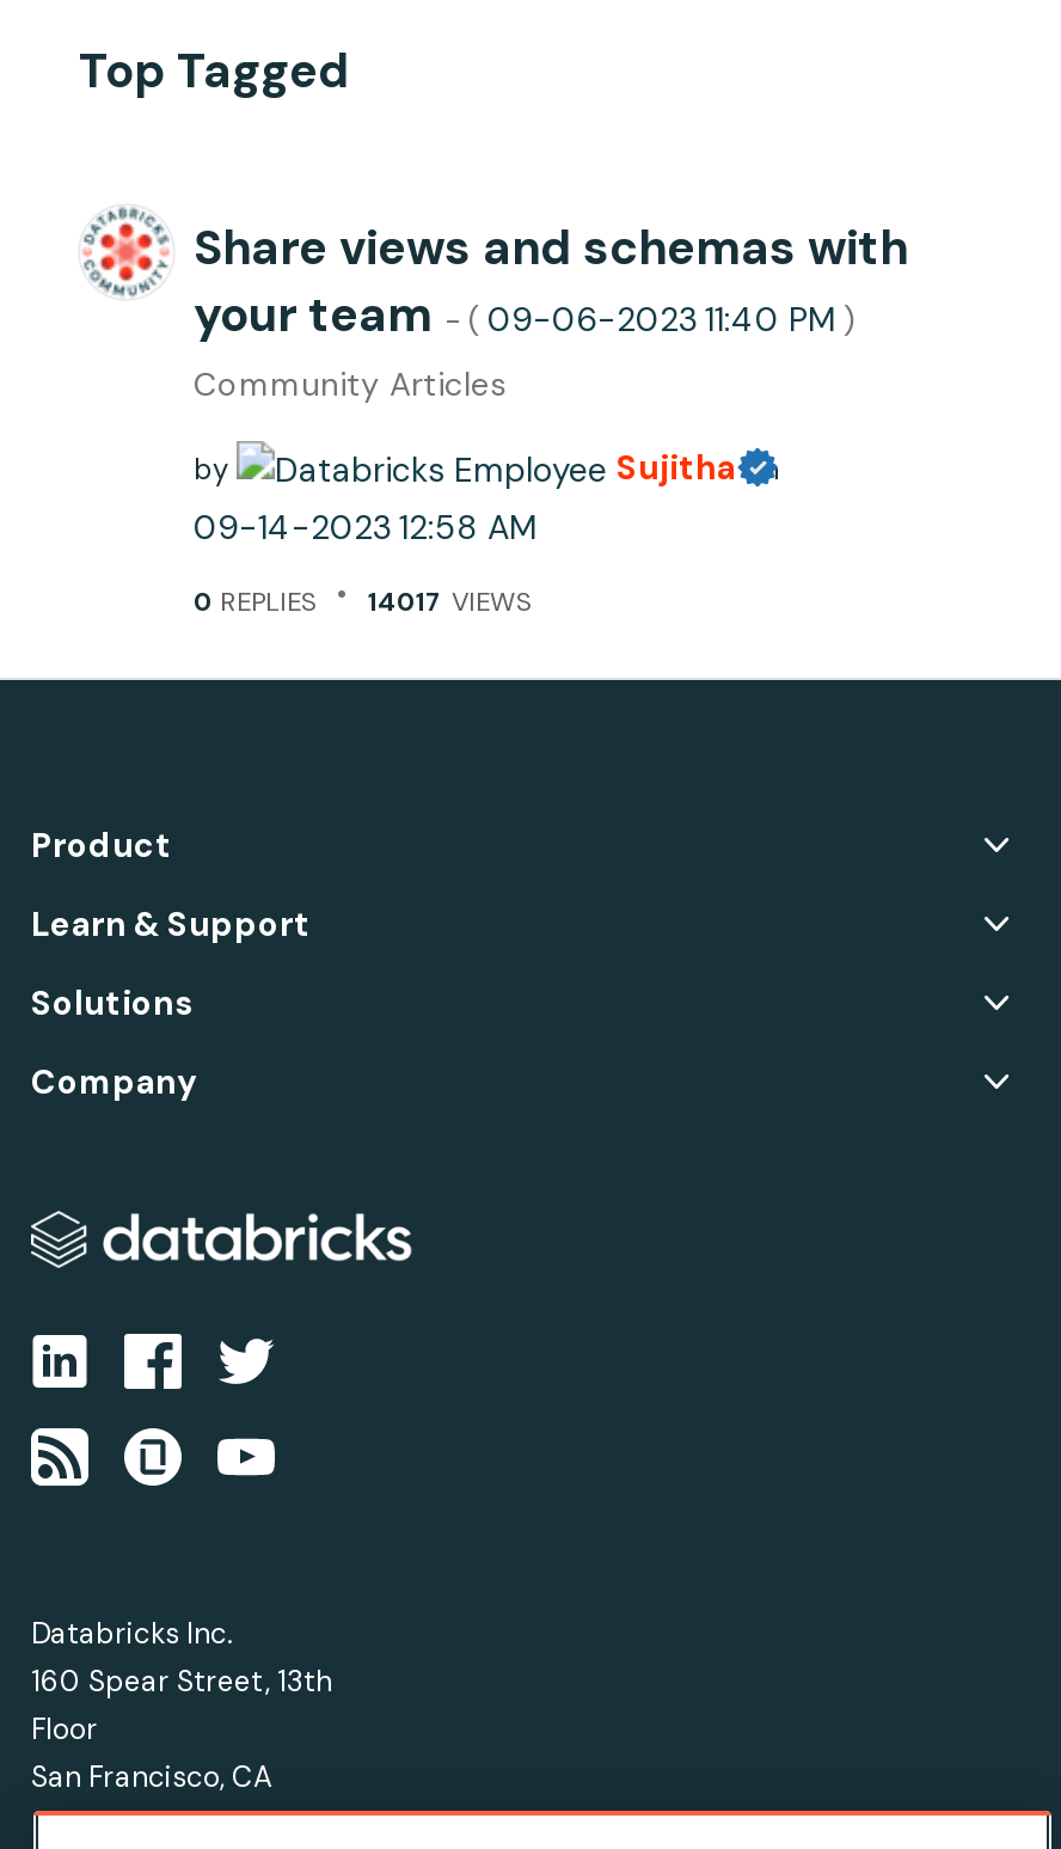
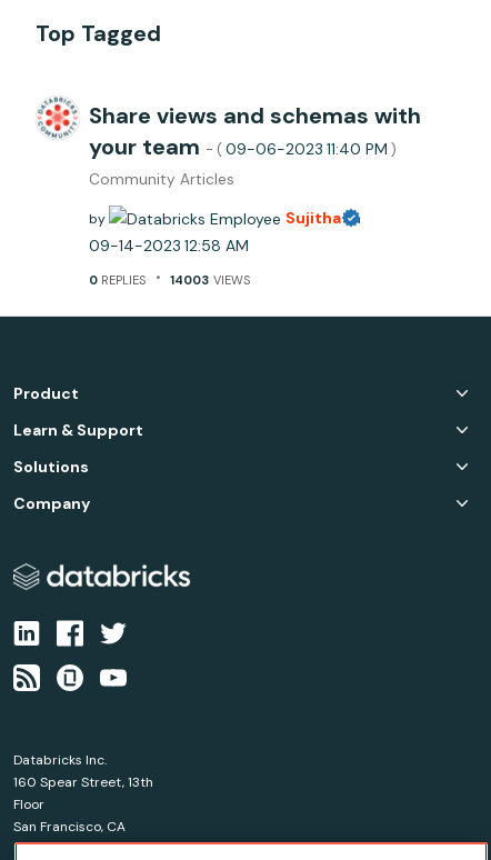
- 14017 VIEWS
+ 14003 VIEWS
